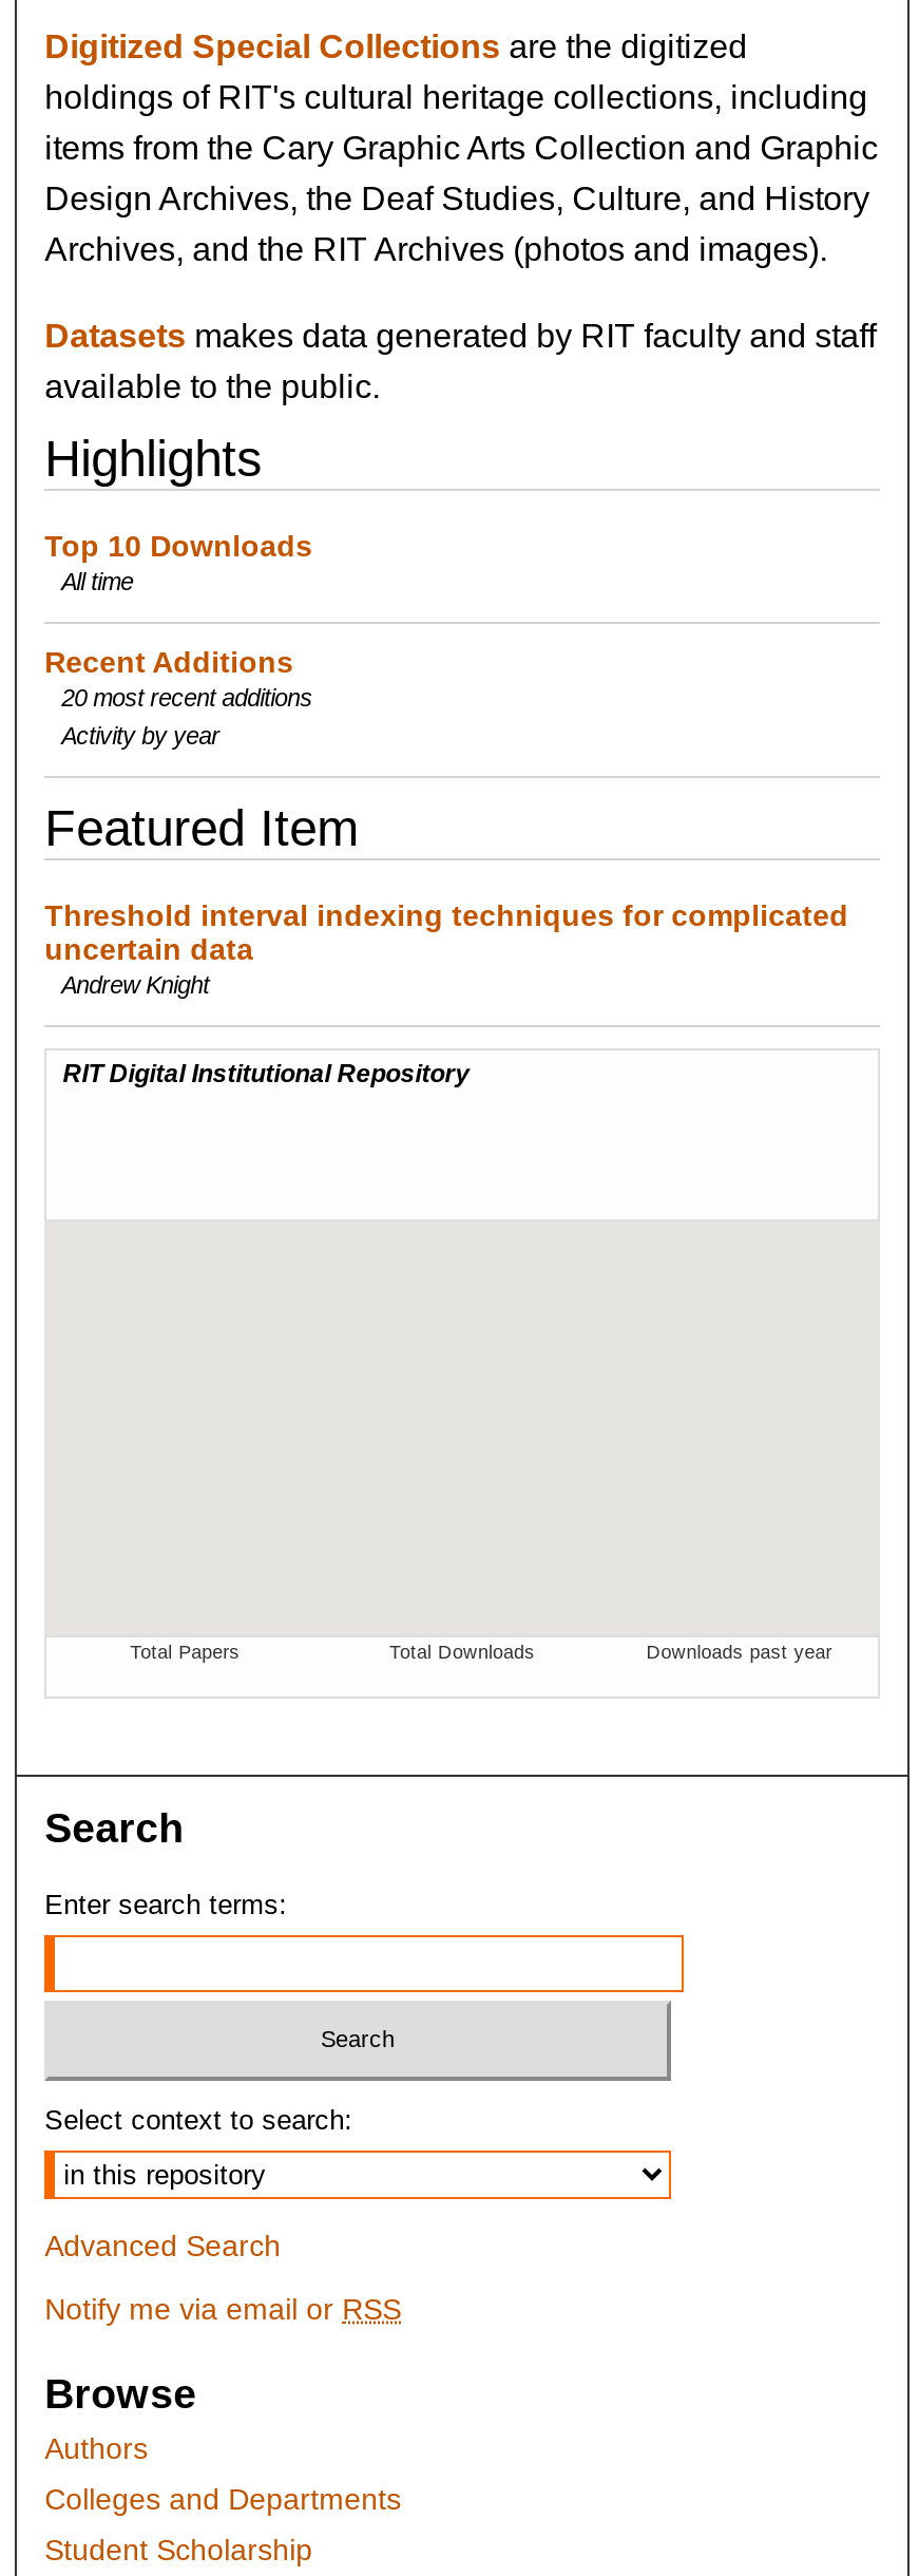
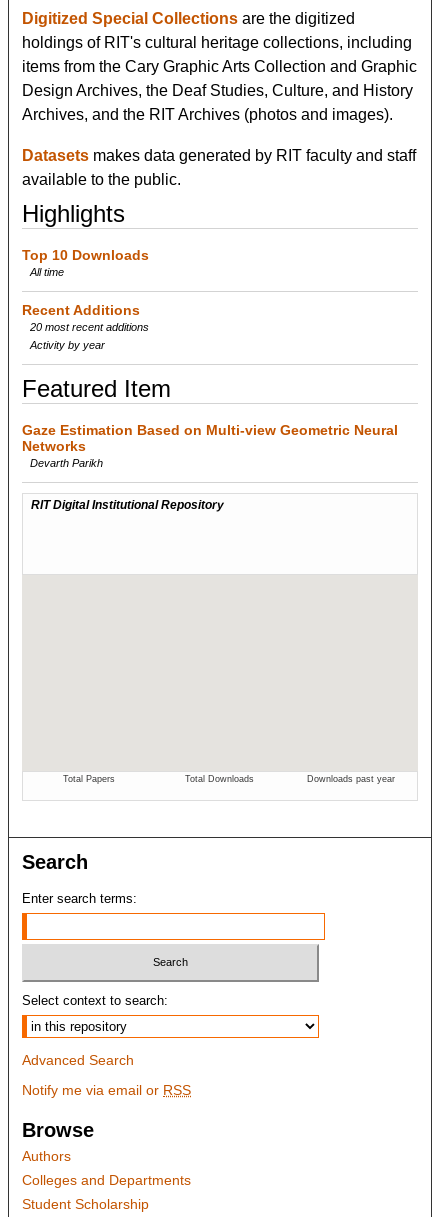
- Threshold interval indexing techniques for complicated
- uncertain data
- Andrew Knight
+ Gaze Estimation Based on Multi-view Geometric Neural
+ Networks
+ Devarth Parikh
